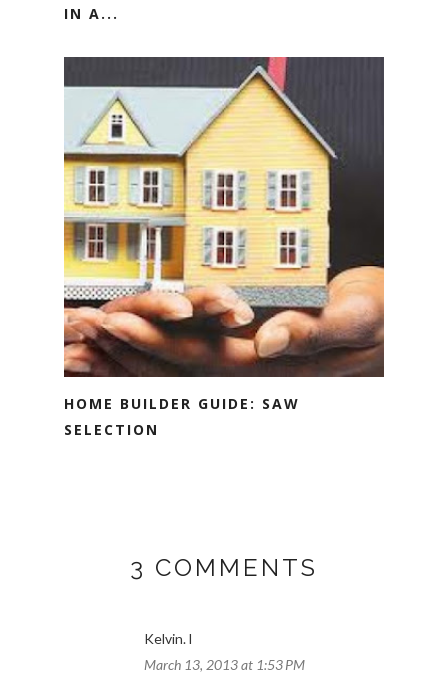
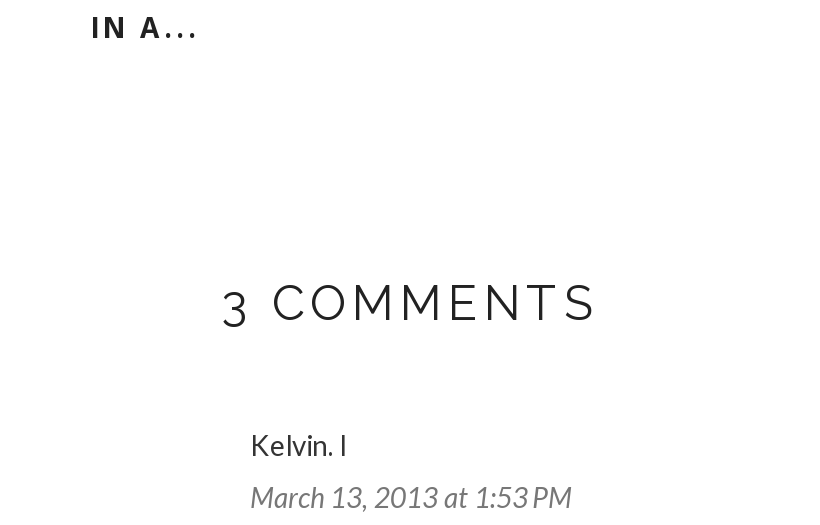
- [image]
- HOME BUILDER GUIDE: SAW
- SELECTION
